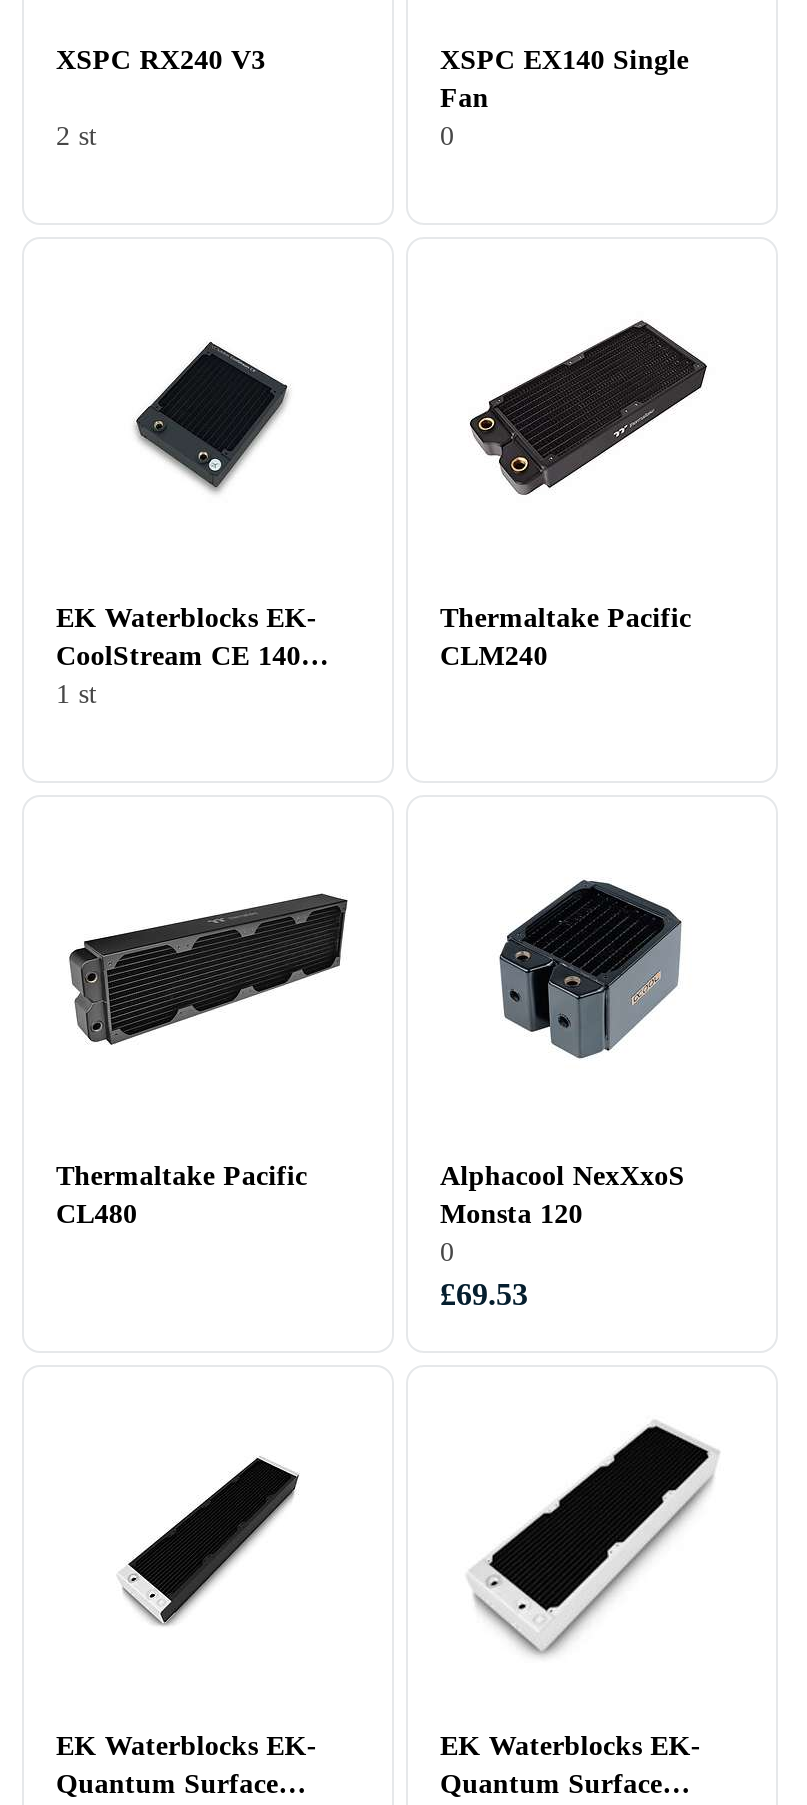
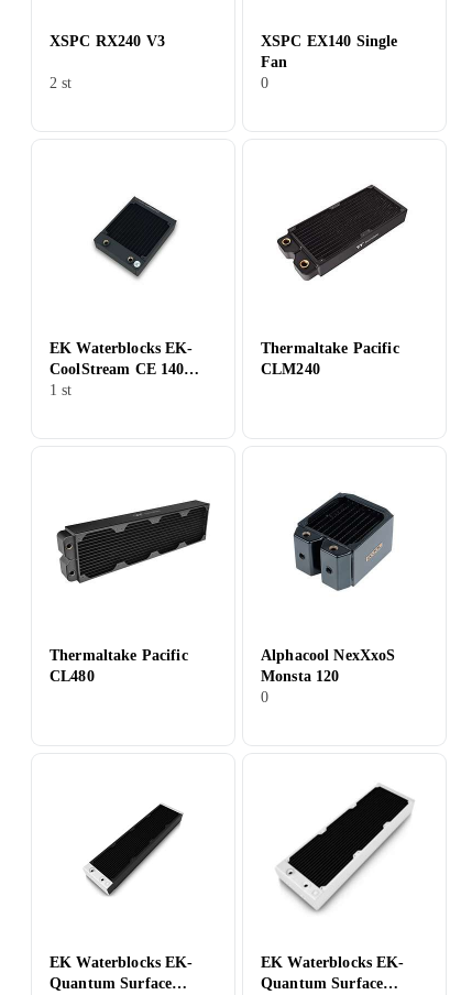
- £69.53
